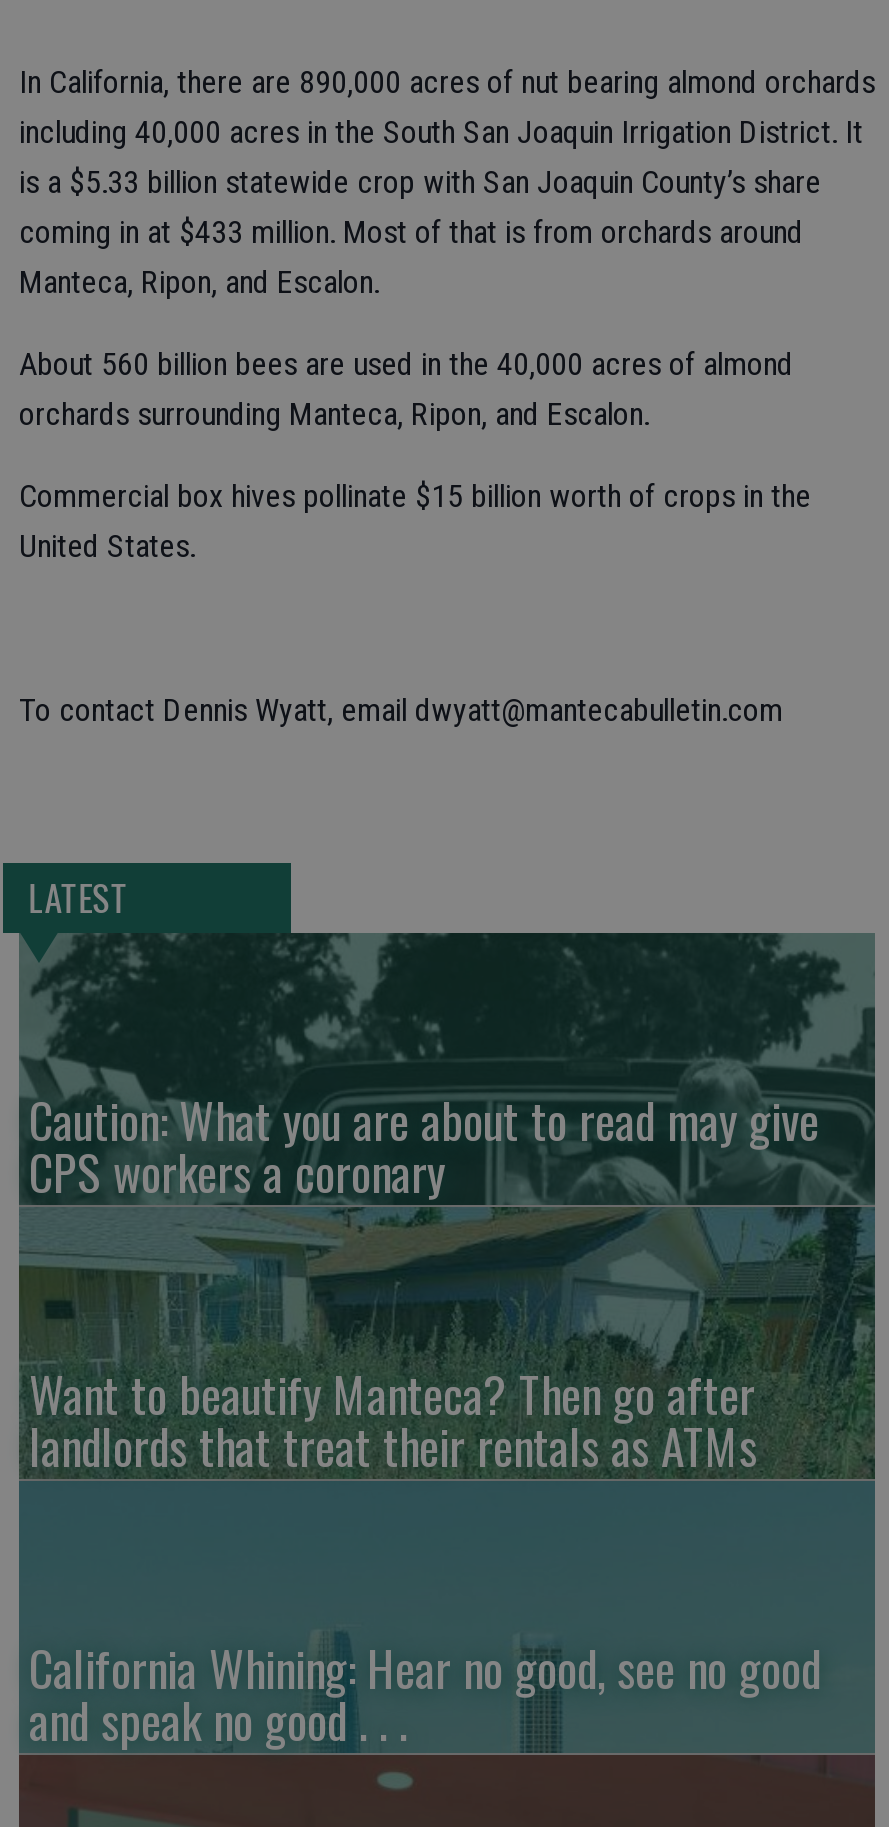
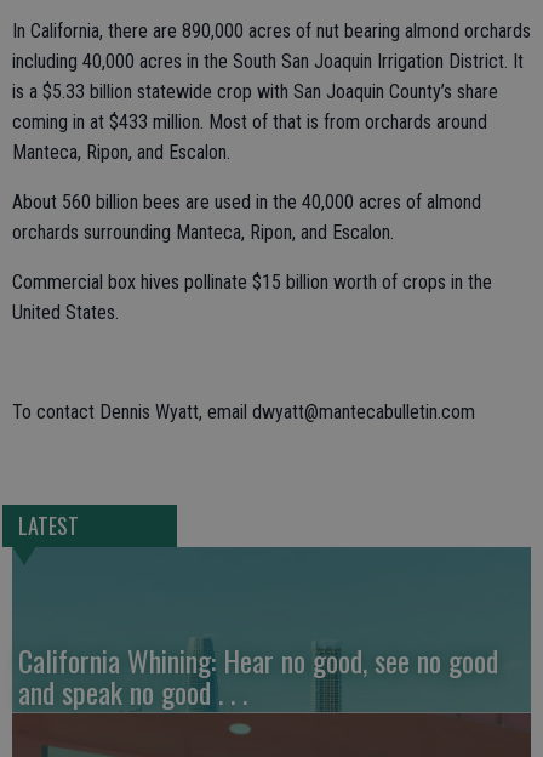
- [image]
- Caution: What you are about to read may give
- CPS workers a coronary
- Want to beautify Manteca? Then go after
- landlords that treat their rentals as ATMs
